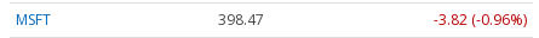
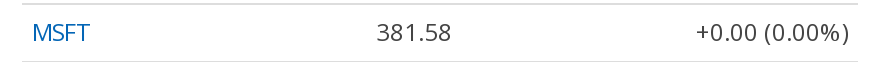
- 398.47
+ 381.58

- -3.82 (-0.96%)
+ +0.00 (0.00%)
